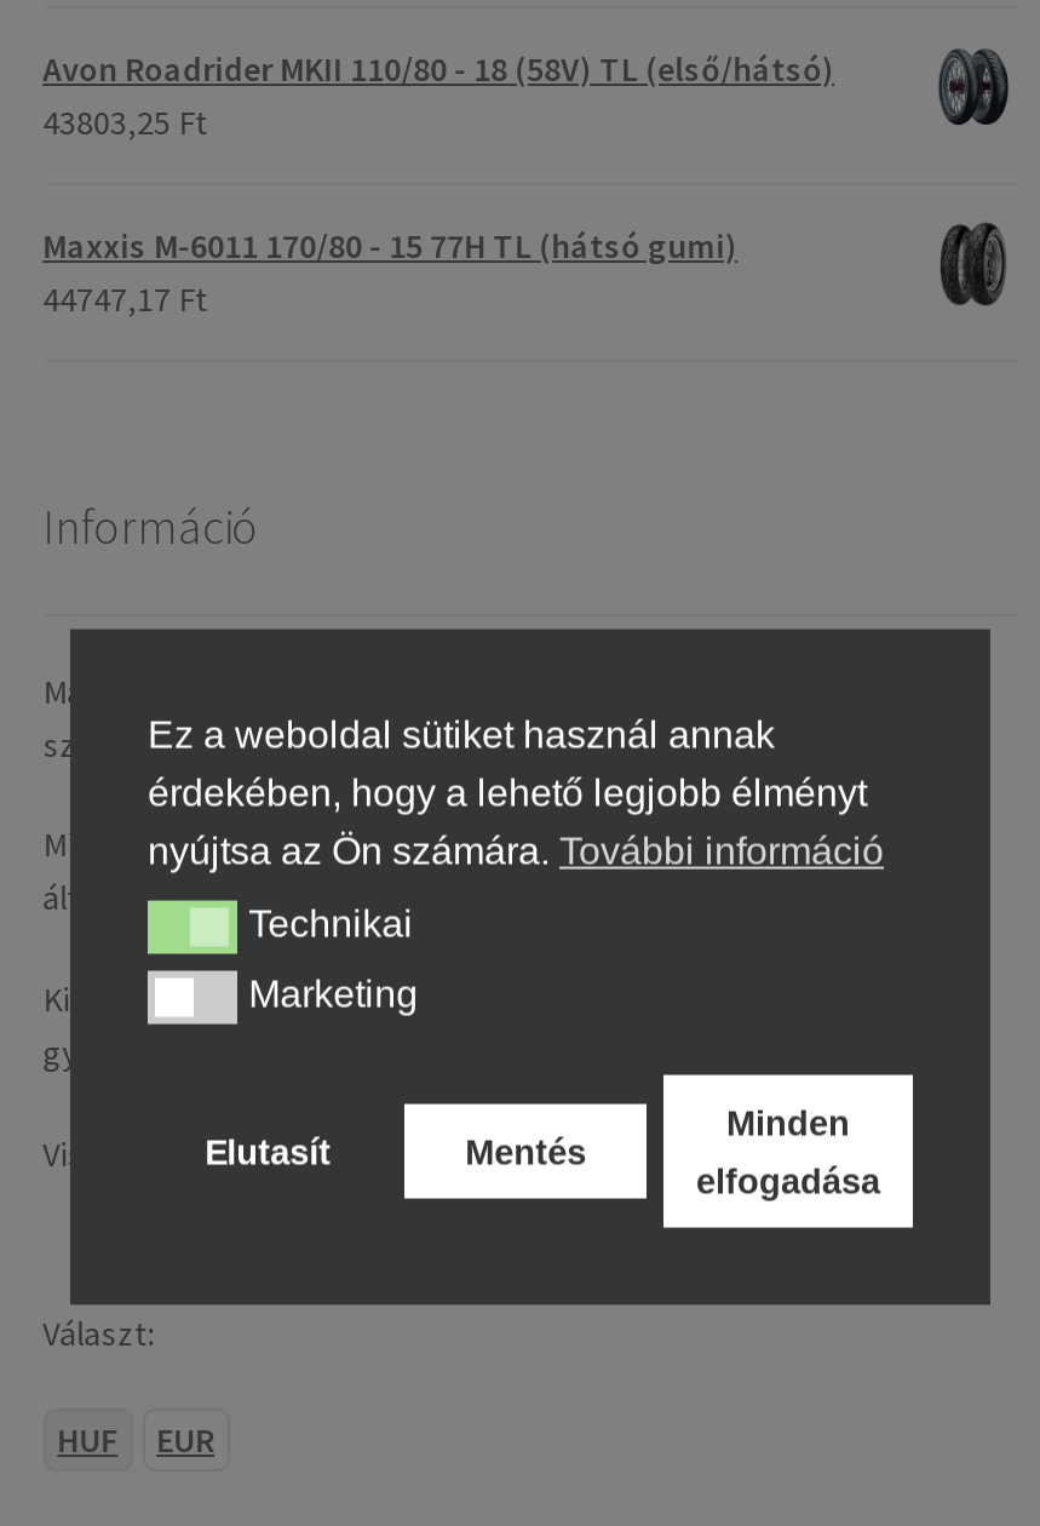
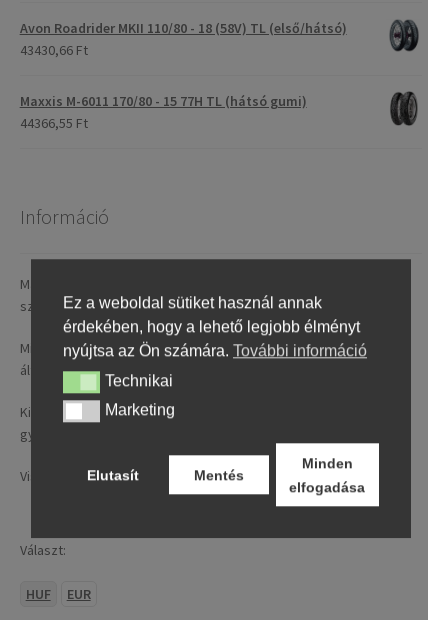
- 43803,25 Ft
+ 43430,66 Ft

- 44747,17 Ft
+ 44366,55 Ft
